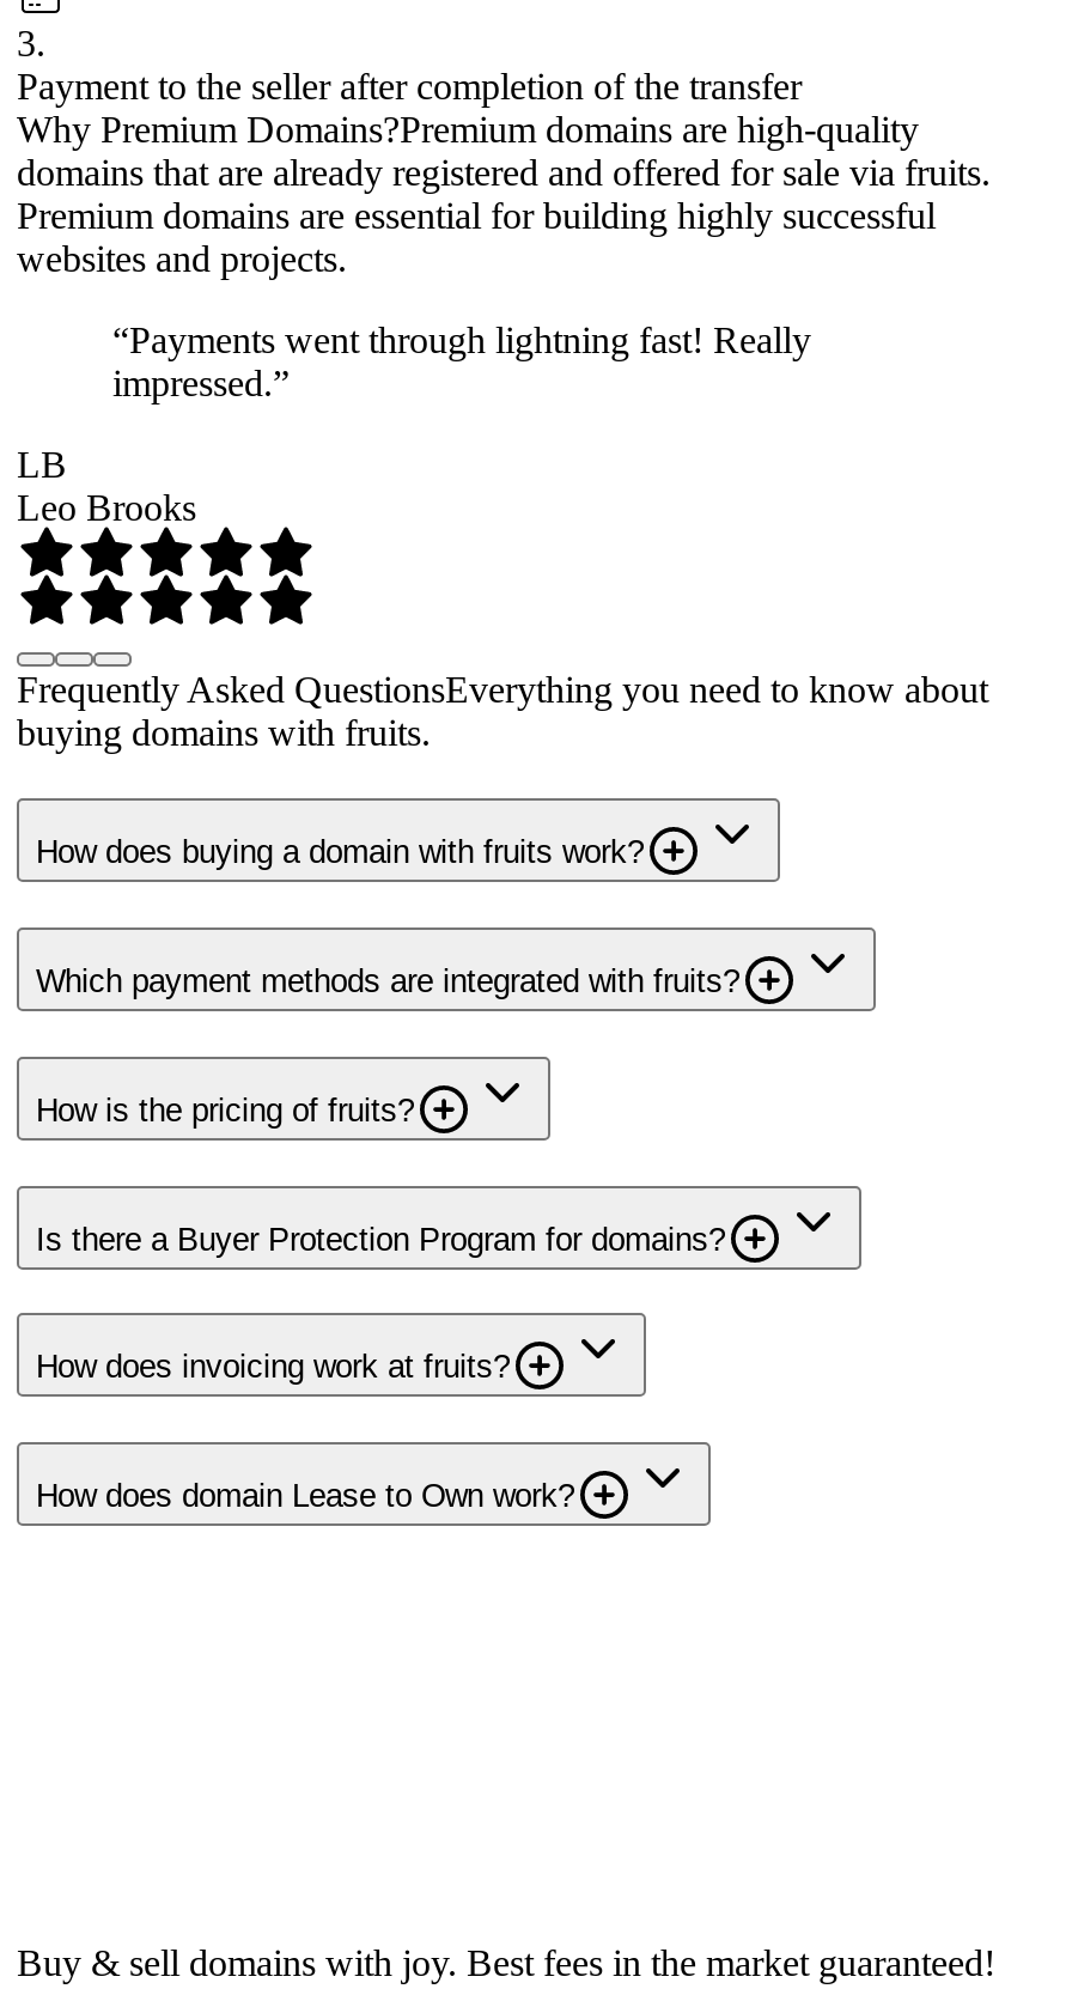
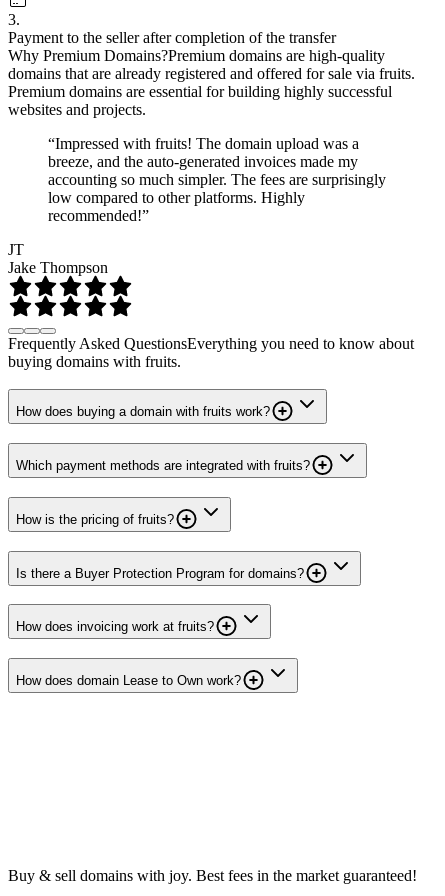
- “Payments went through lightning fast! Really
- impressed.”
+ “Impressed with fruits! The domain upload was a
+ breeze, and the auto-generated invoices made my
+ accounting so much simpler. The fees are surprisingly
+ low compared to other platforms. Highly
+ recommended!”

- LB
- Leo Brooks
+ JT
+ Jake Thompson
